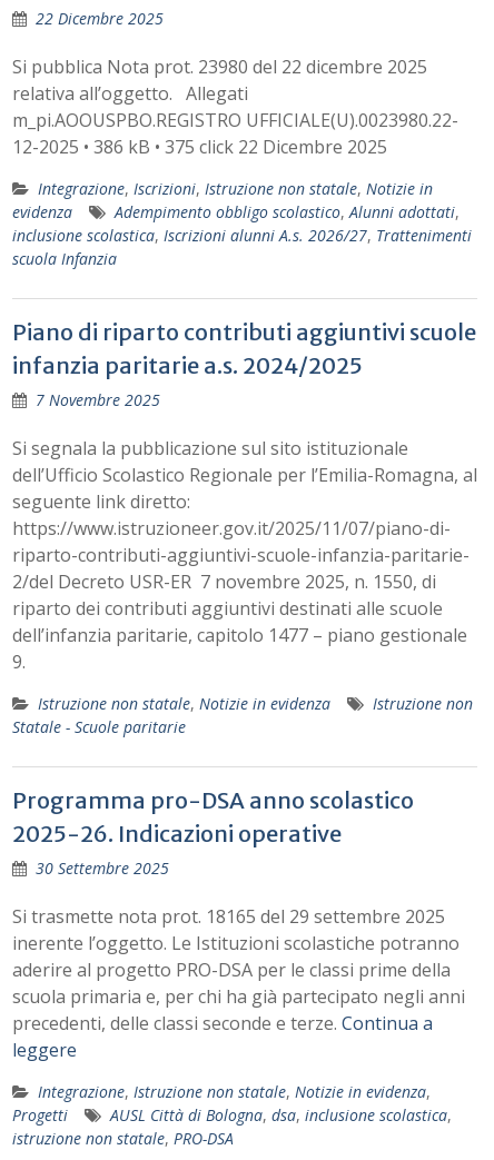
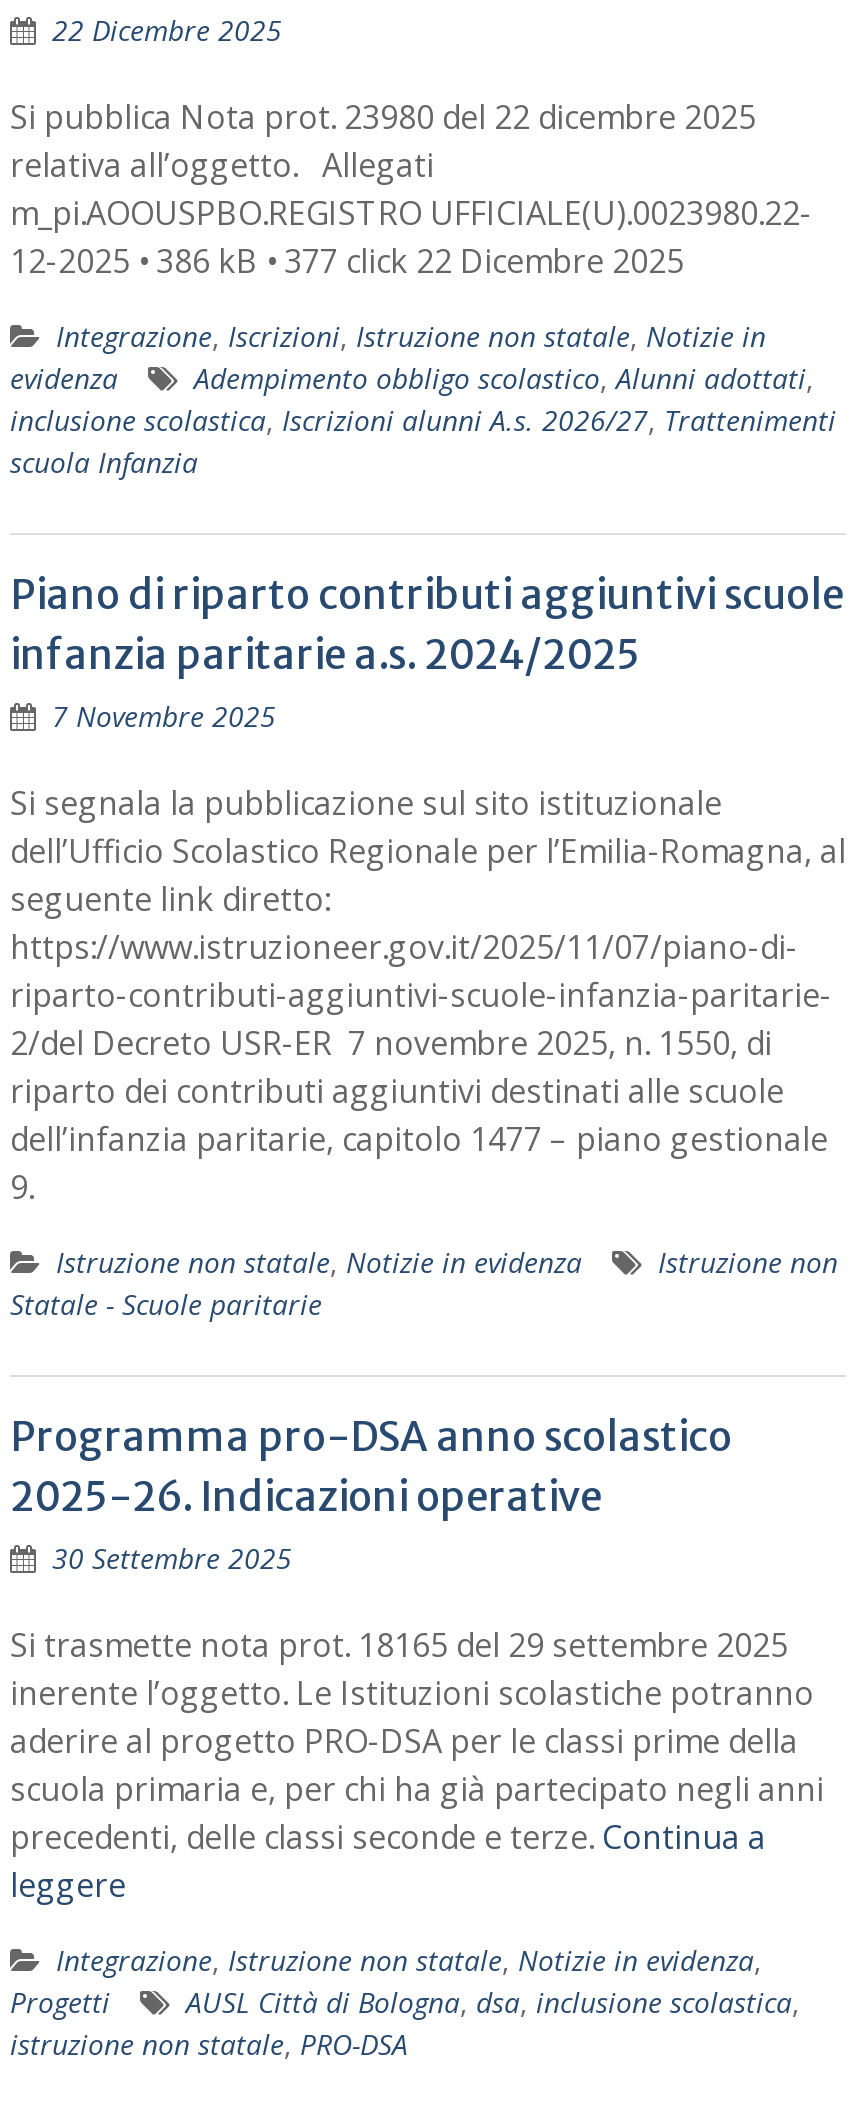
- 12-2025 • 386 kB • 375 click 22 Dicembre 2025
+ 12-2025 • 386 kB • 377 click 22 Dicembre 2025
